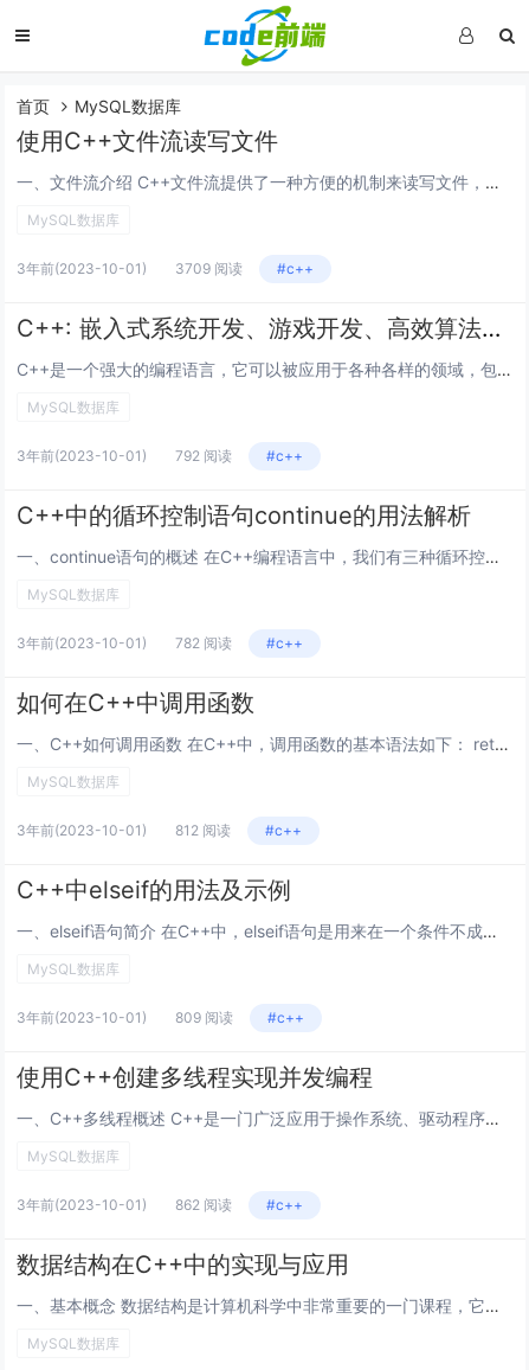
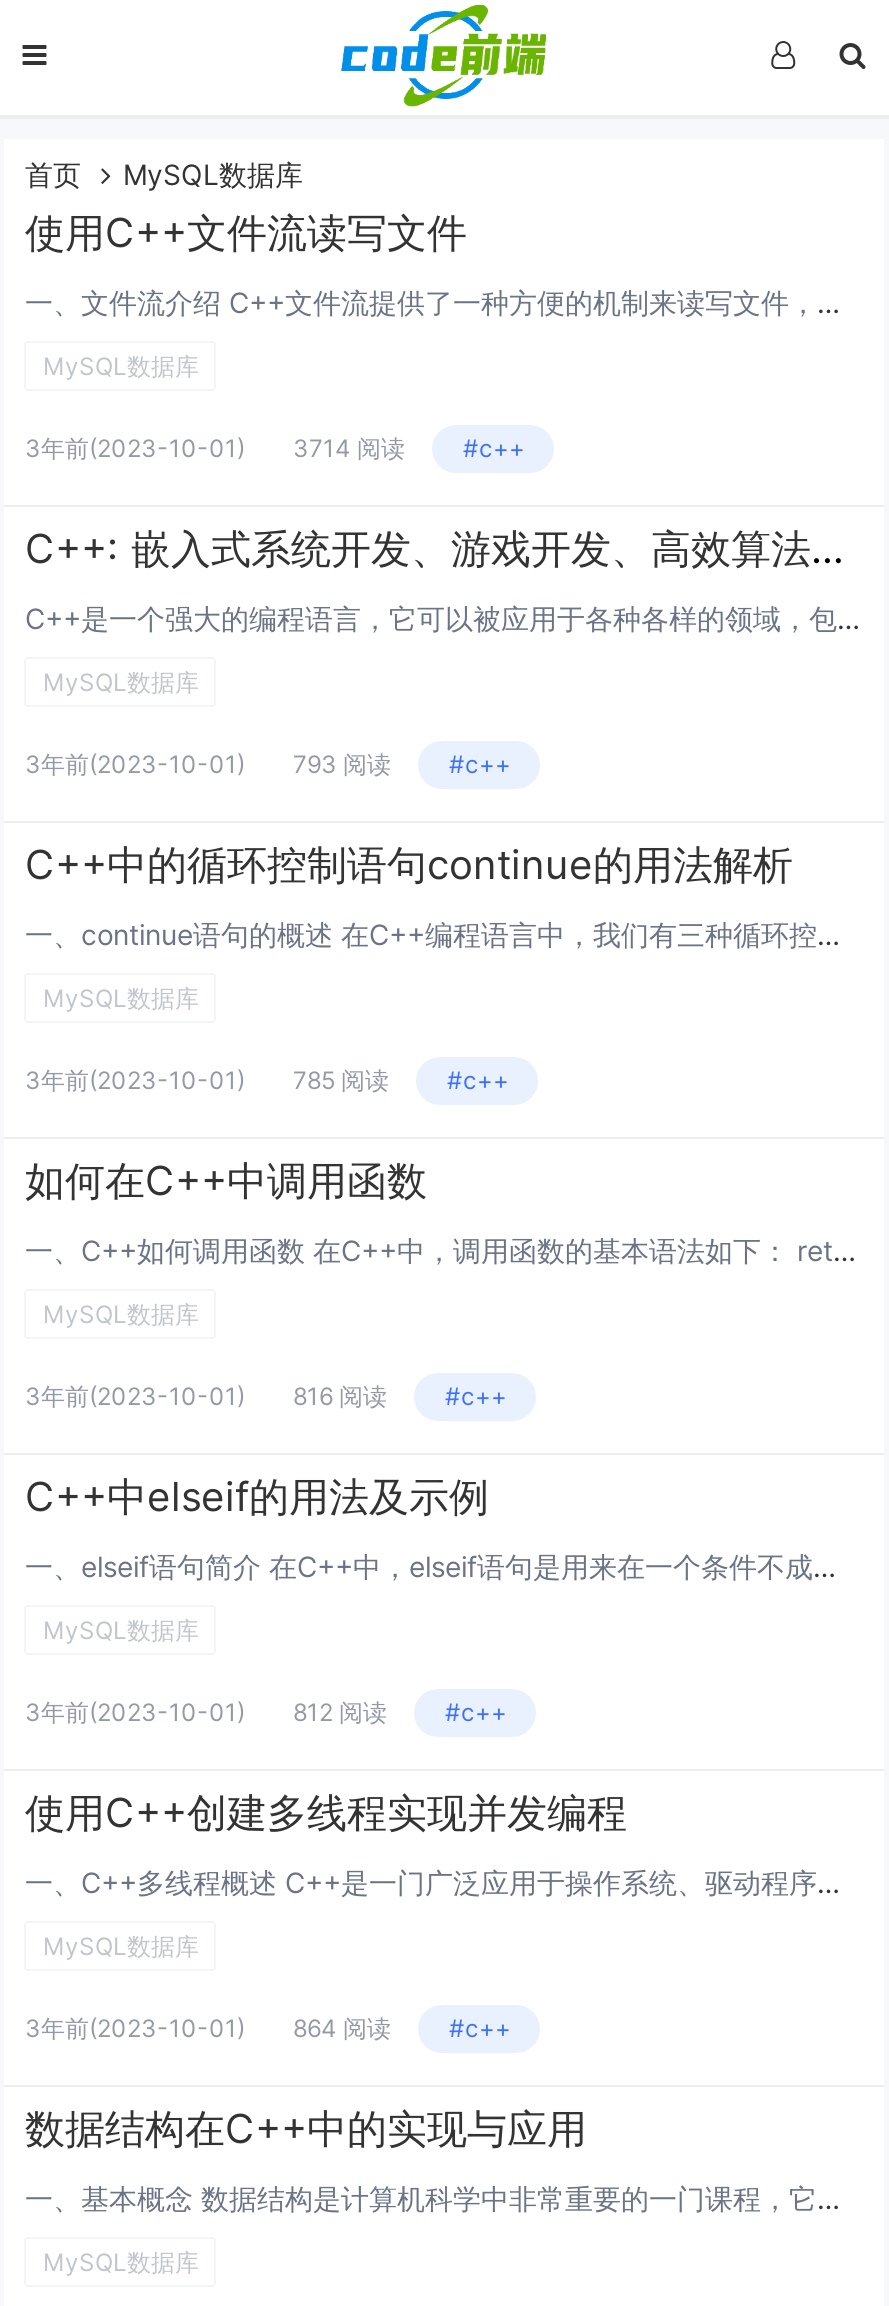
- 3年前(2023-10-01) 3709 阅读 #c++
+ 3年前(2023-10-01) 3714 阅读 #c++

- 3年前(2023-10-01) 792 阅读 #c++
+ 3年前(2023-10-01) 793 阅读 #c++

- 3年前(2023-10-01) 782 阅读 #c++
+ 3年前(2023-10-01) 785 阅读 #c++

- 3年前(2023-10-01) 812 阅读 #c++
+ 3年前(2023-10-01) 816 阅读 #c++

- 3年前(2023-10-01) 809 阅读 #c++
+ 3年前(2023-10-01) 812 阅读 #c++

- 3年前(2023-10-01) 862 阅读 #c++
+ 3年前(2023-10-01) 864 阅读 #c++
